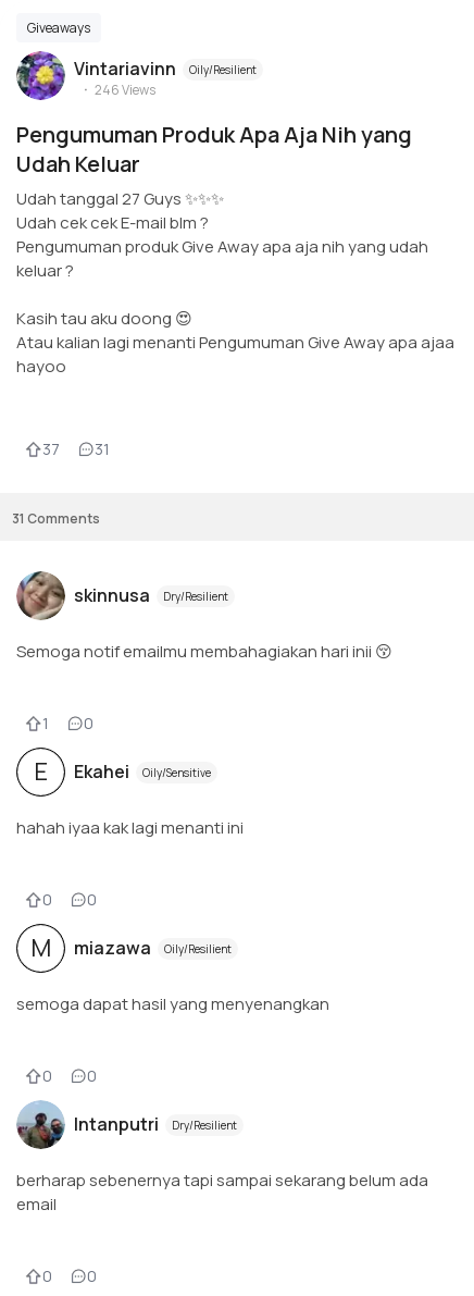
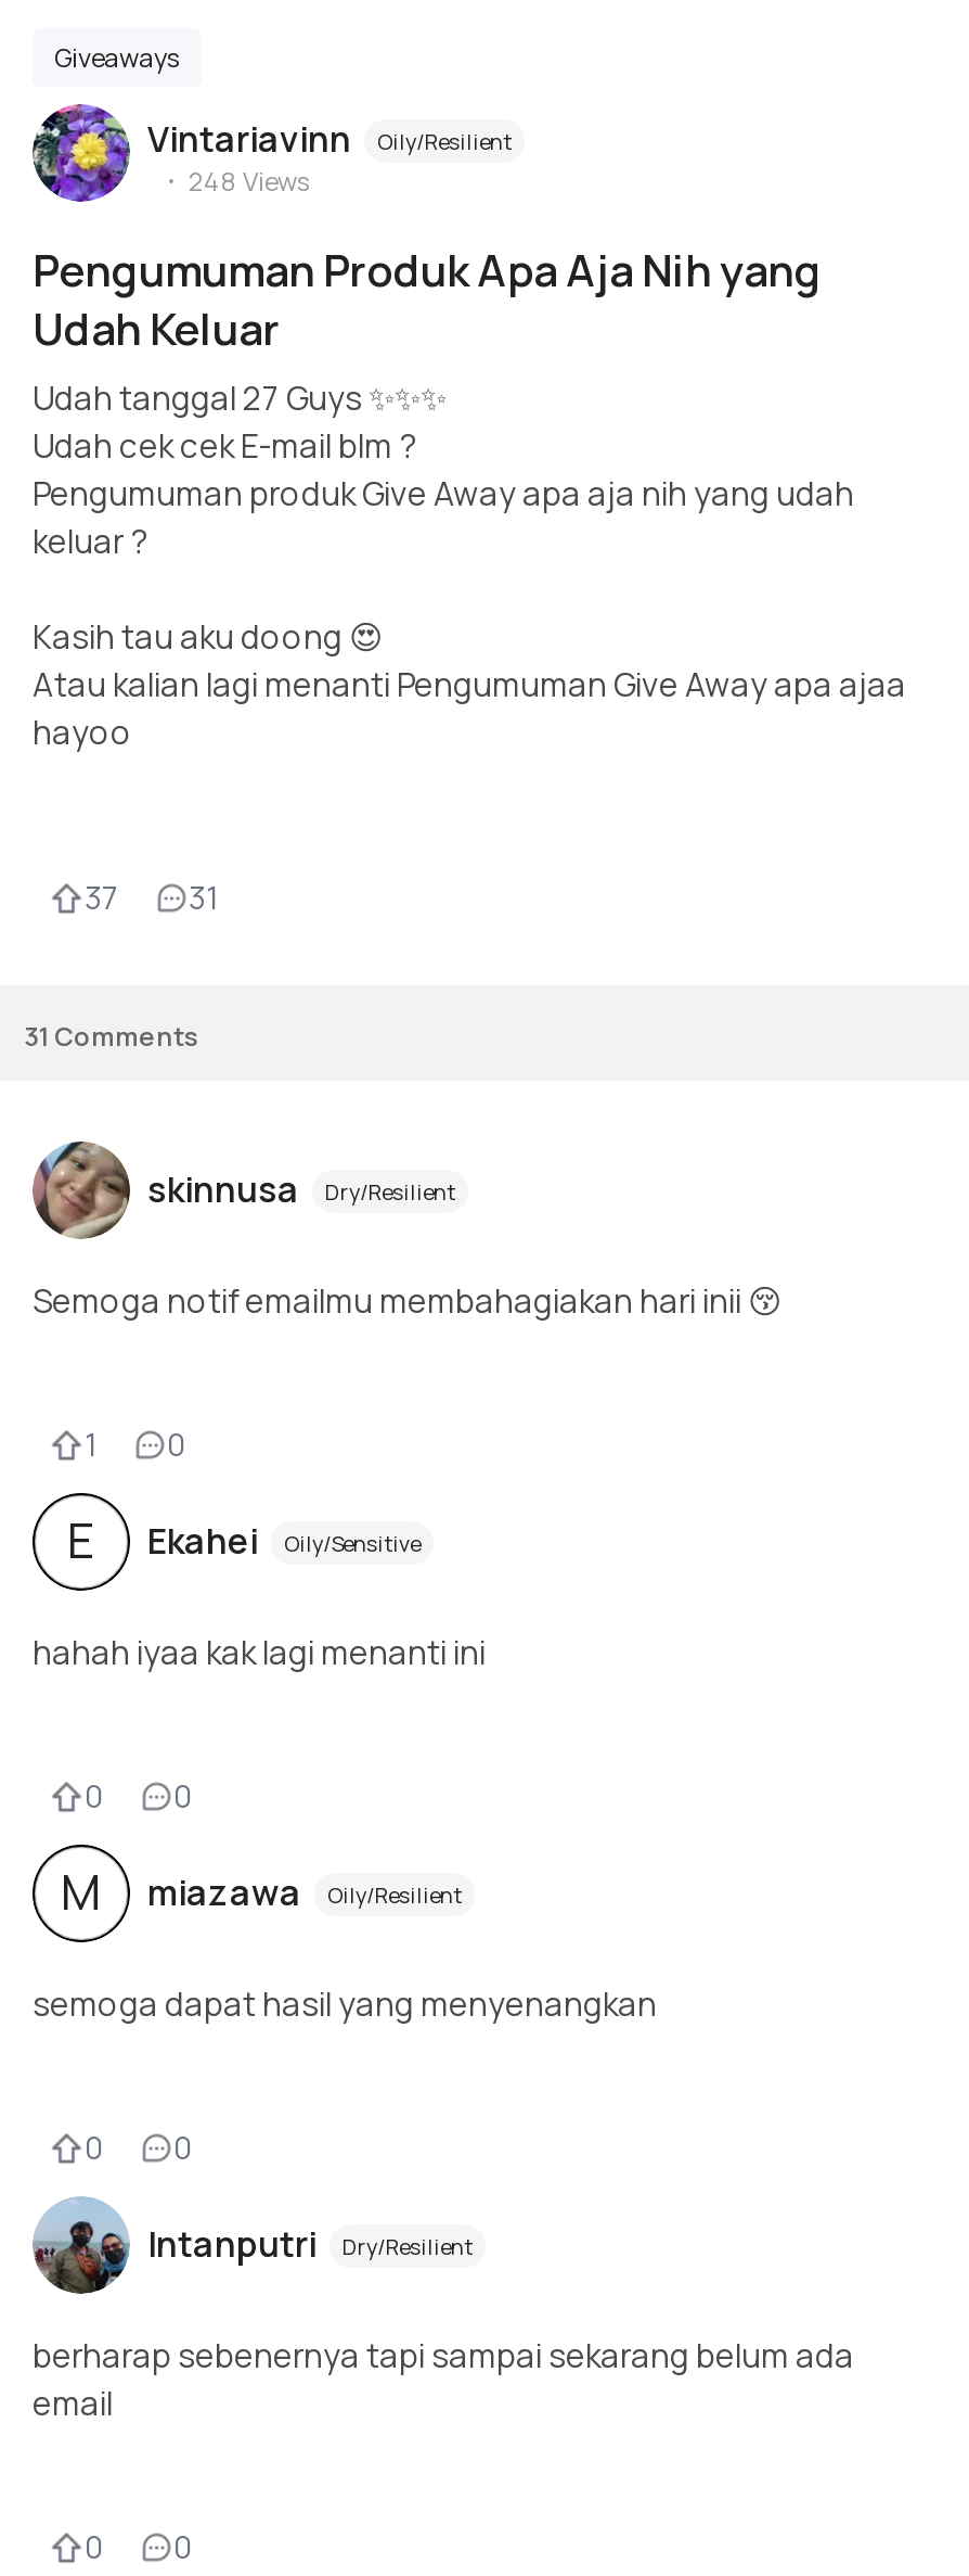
- 246 Views
+ 248 Views
